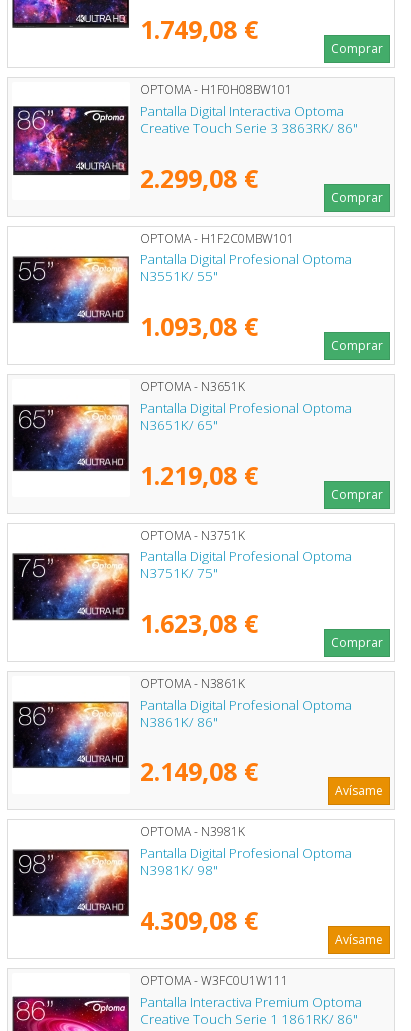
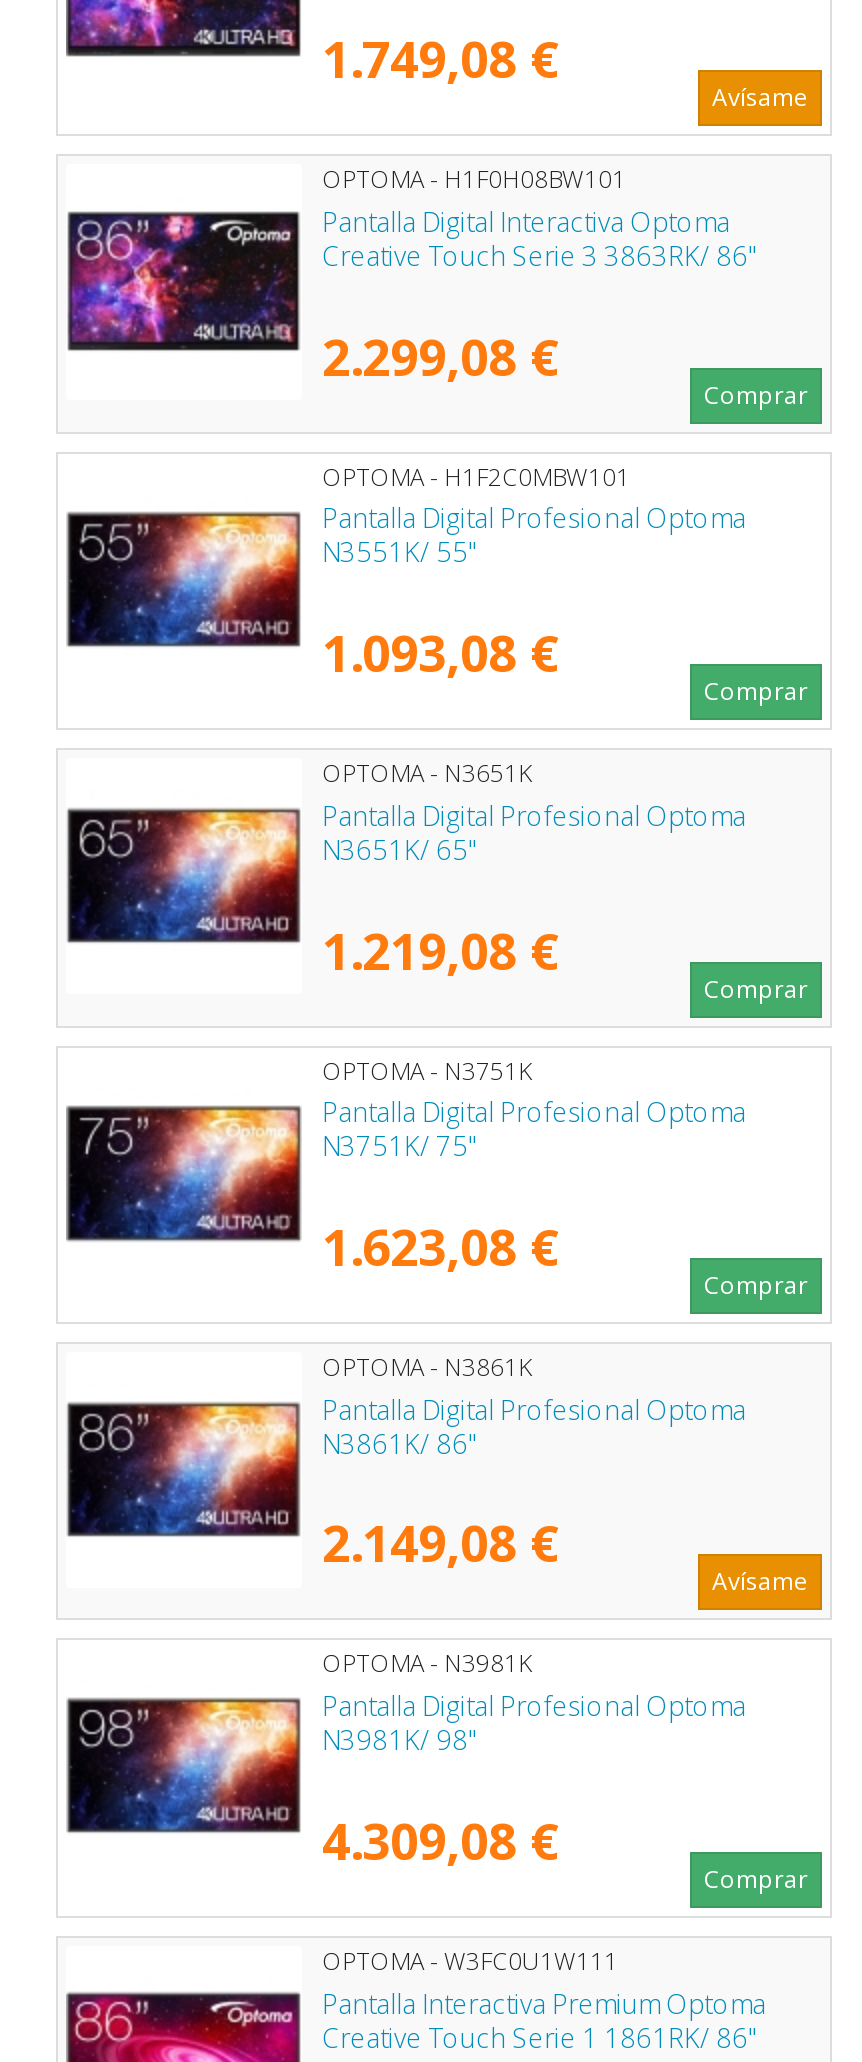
- Comprar
+ Avísame

- Avísame
+ Comprar
